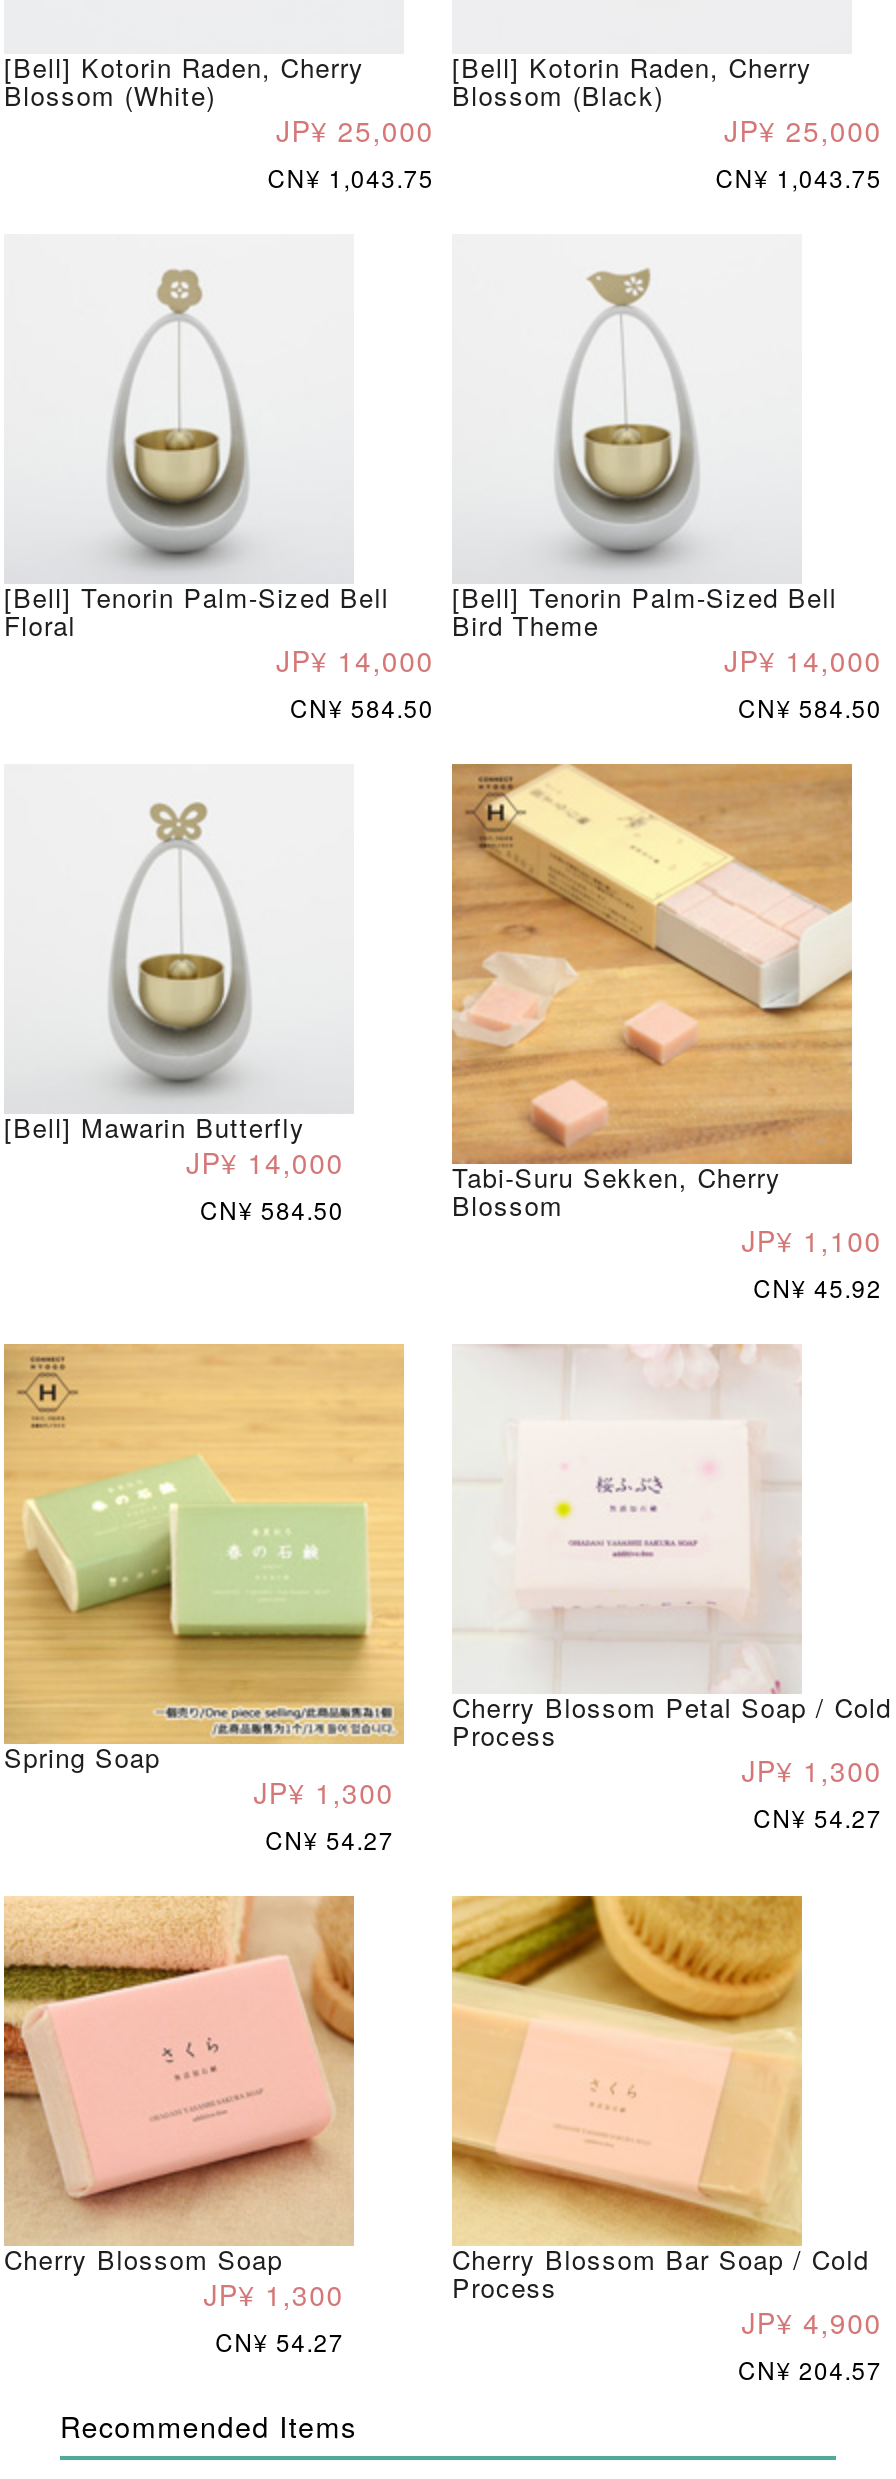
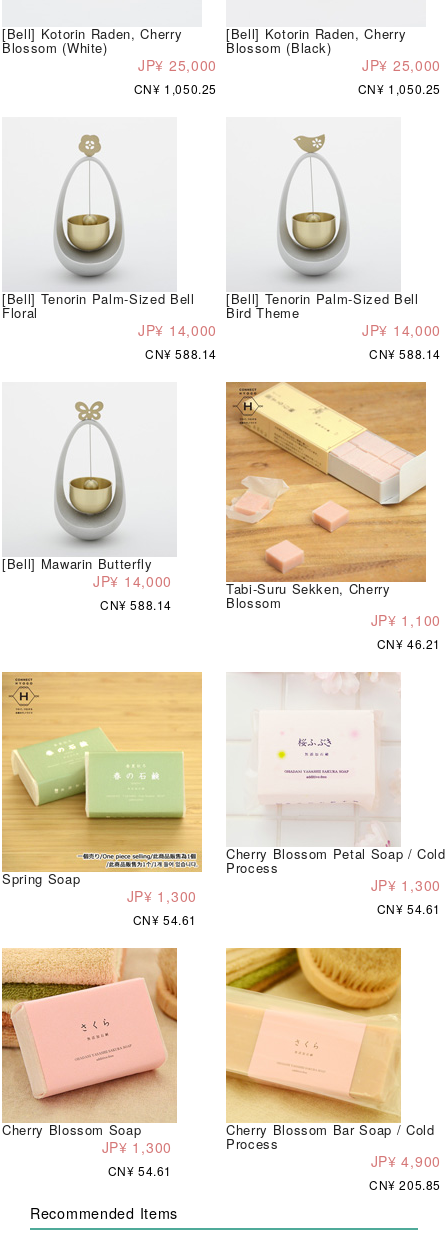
- CN¥ 1,043.75
+ CN¥ 1,050.25

- CN¥ 1,043.75
+ CN¥ 1,050.25

- CN¥ 584.50
+ CN¥ 588.14

- CN¥ 584.50
+ CN¥ 588.14

- CN¥ 584.50
+ CN¥ 588.14

- CN¥ 45.92
+ CN¥ 46.21

- CN¥ 54.27
+ CN¥ 54.61

- CN¥ 54.27
+ CN¥ 54.61

- CN¥ 54.27
+ CN¥ 54.61

- CN¥ 204.57
+ CN¥ 205.85
